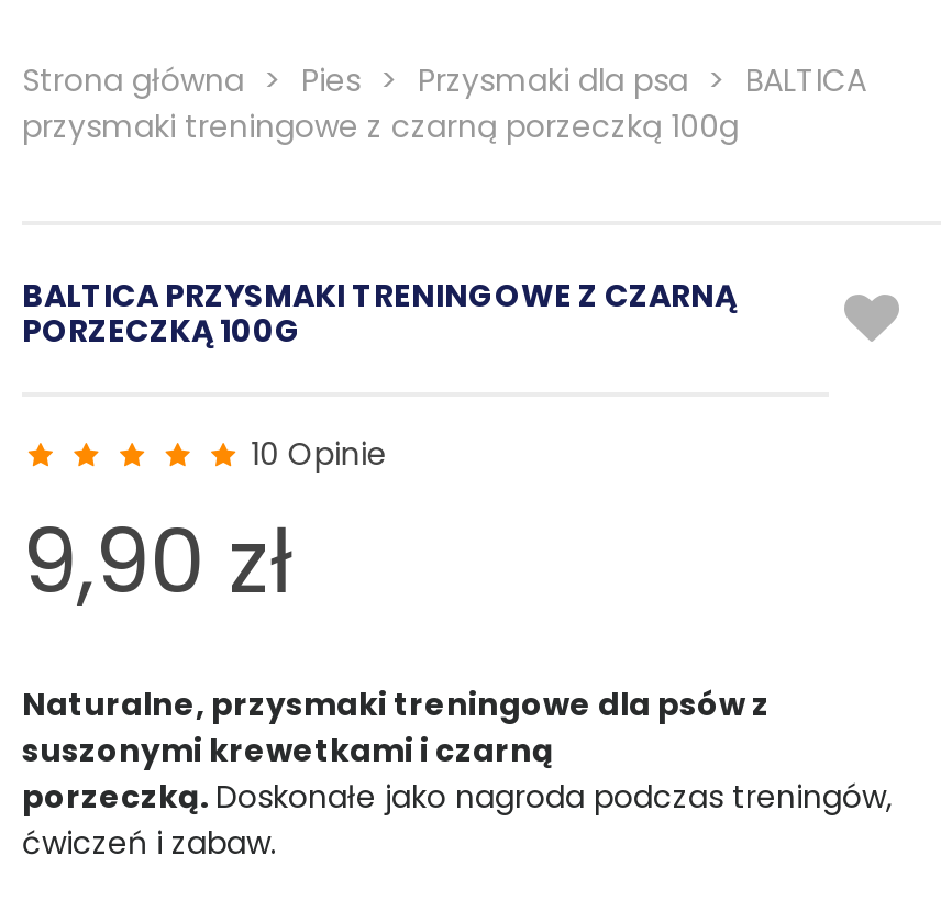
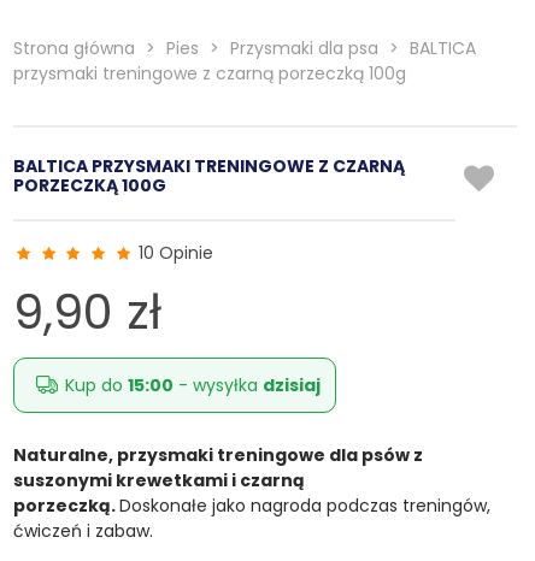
+ Kup do 15:00 - wysyłka dzisiaj
